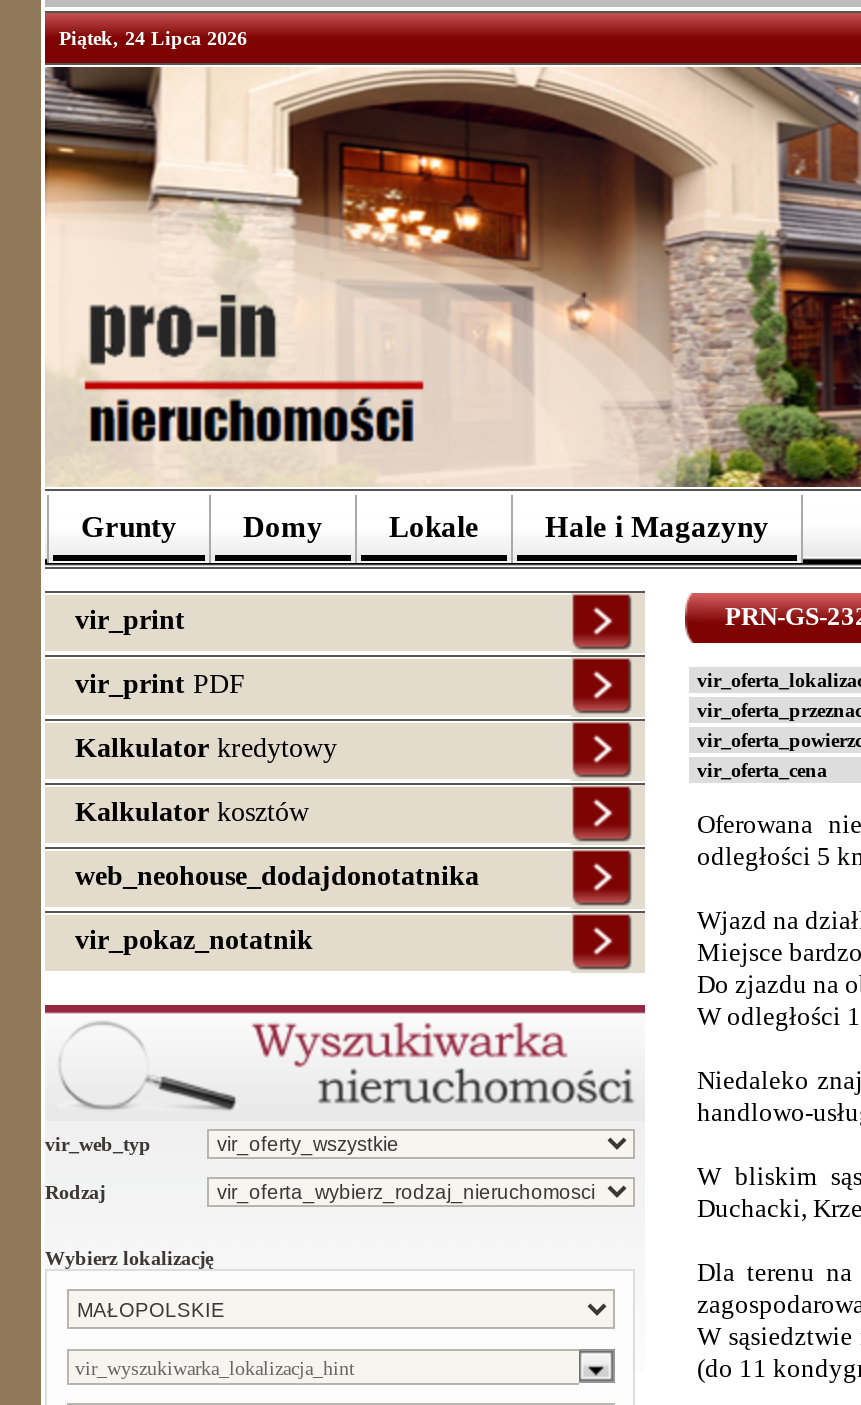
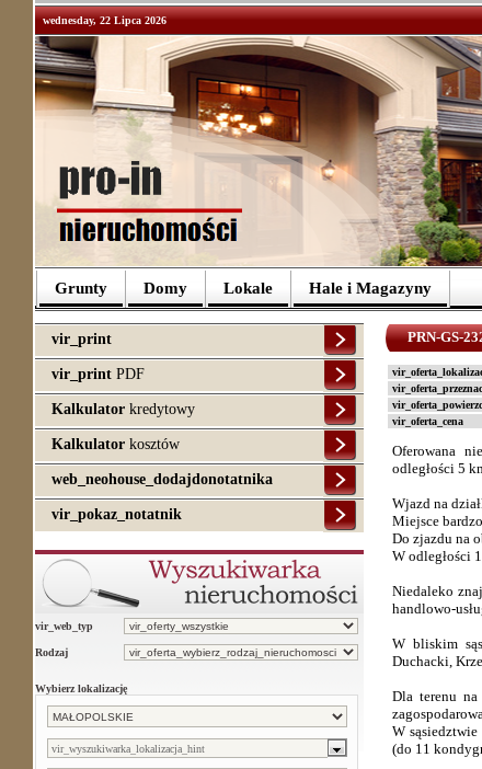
- Piątek, 24 Lipca 2026
+ wednesday, 22 Lipca 2026
